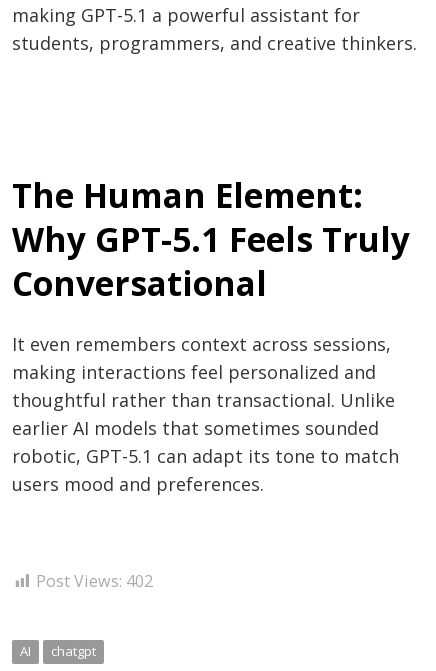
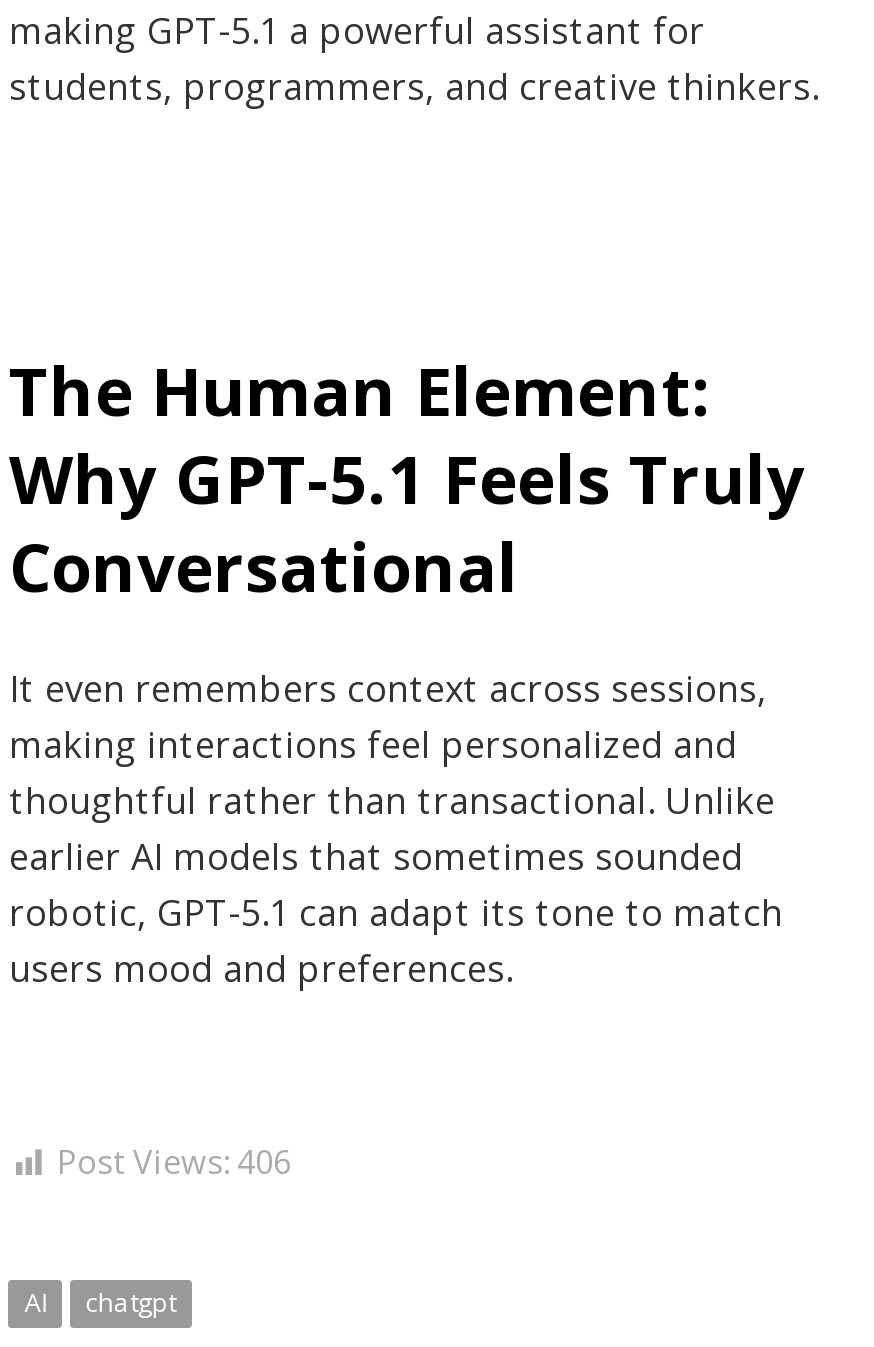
- Post Views: 402
+ Post Views: 406
